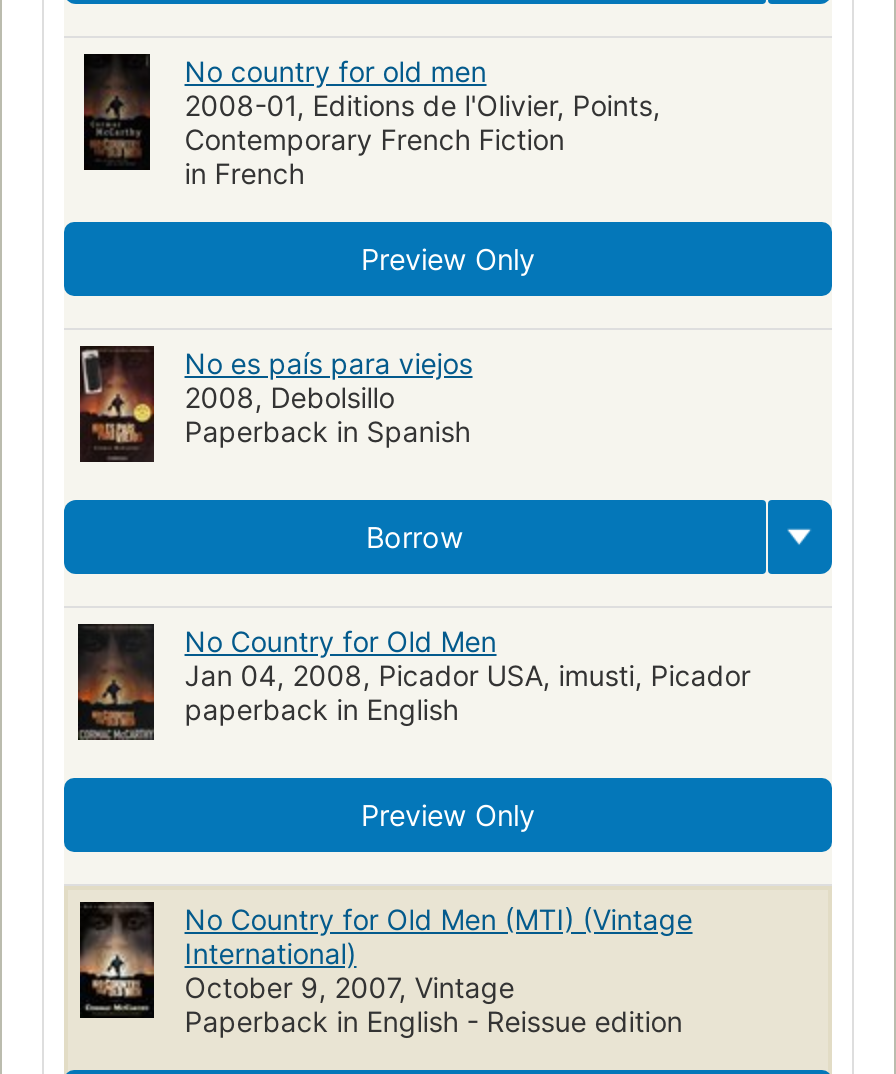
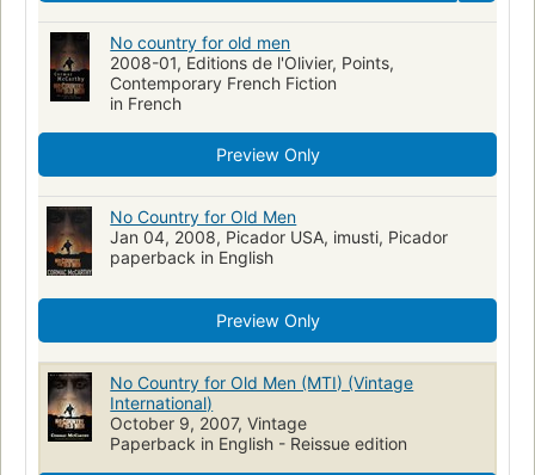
- [image]
- No es país para viejos
- 2008, Debolsillo
- Paperback in Spanish
- Borrow
